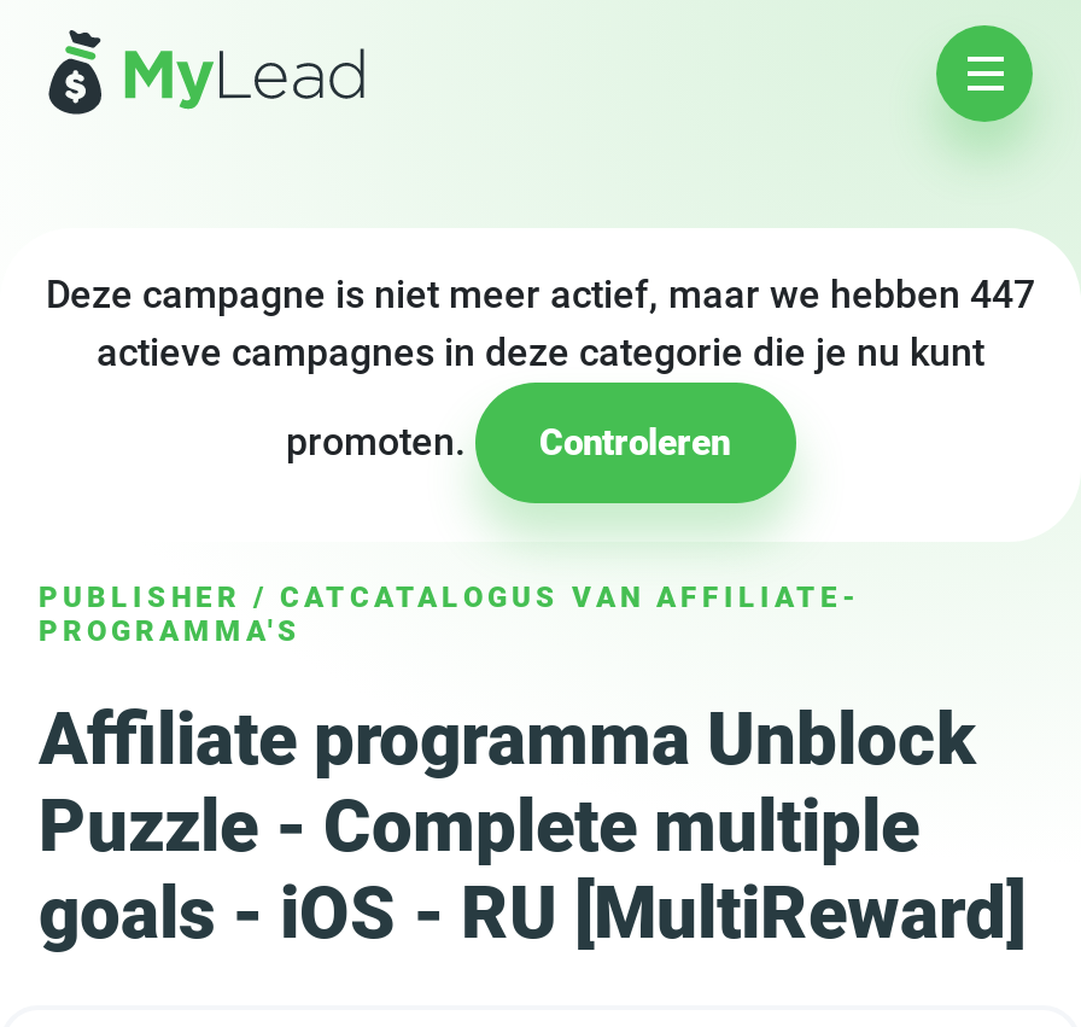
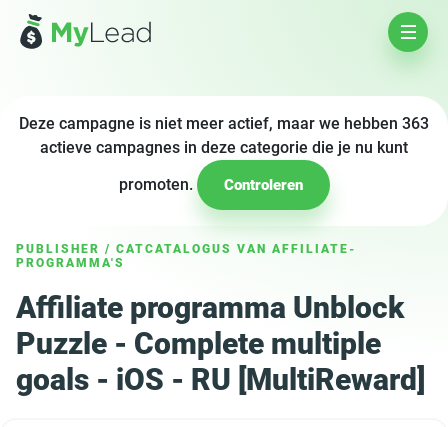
- Deze campagne is niet meer actief, maar we hebben 447
+ Deze campagne is niet meer actief, maar we hebben 363
